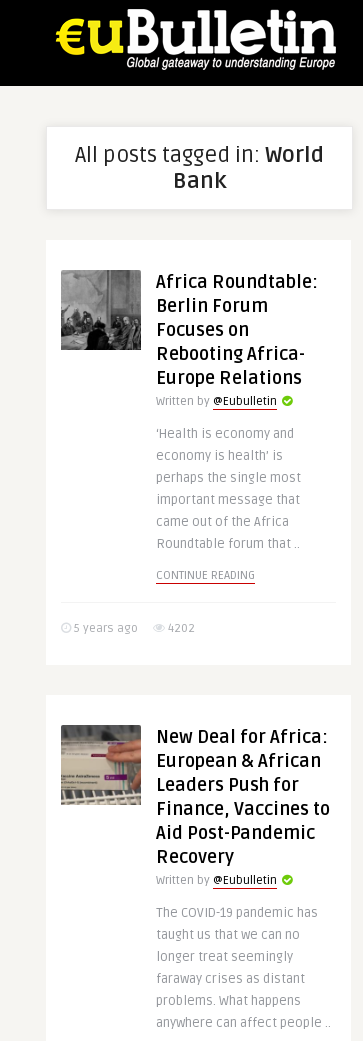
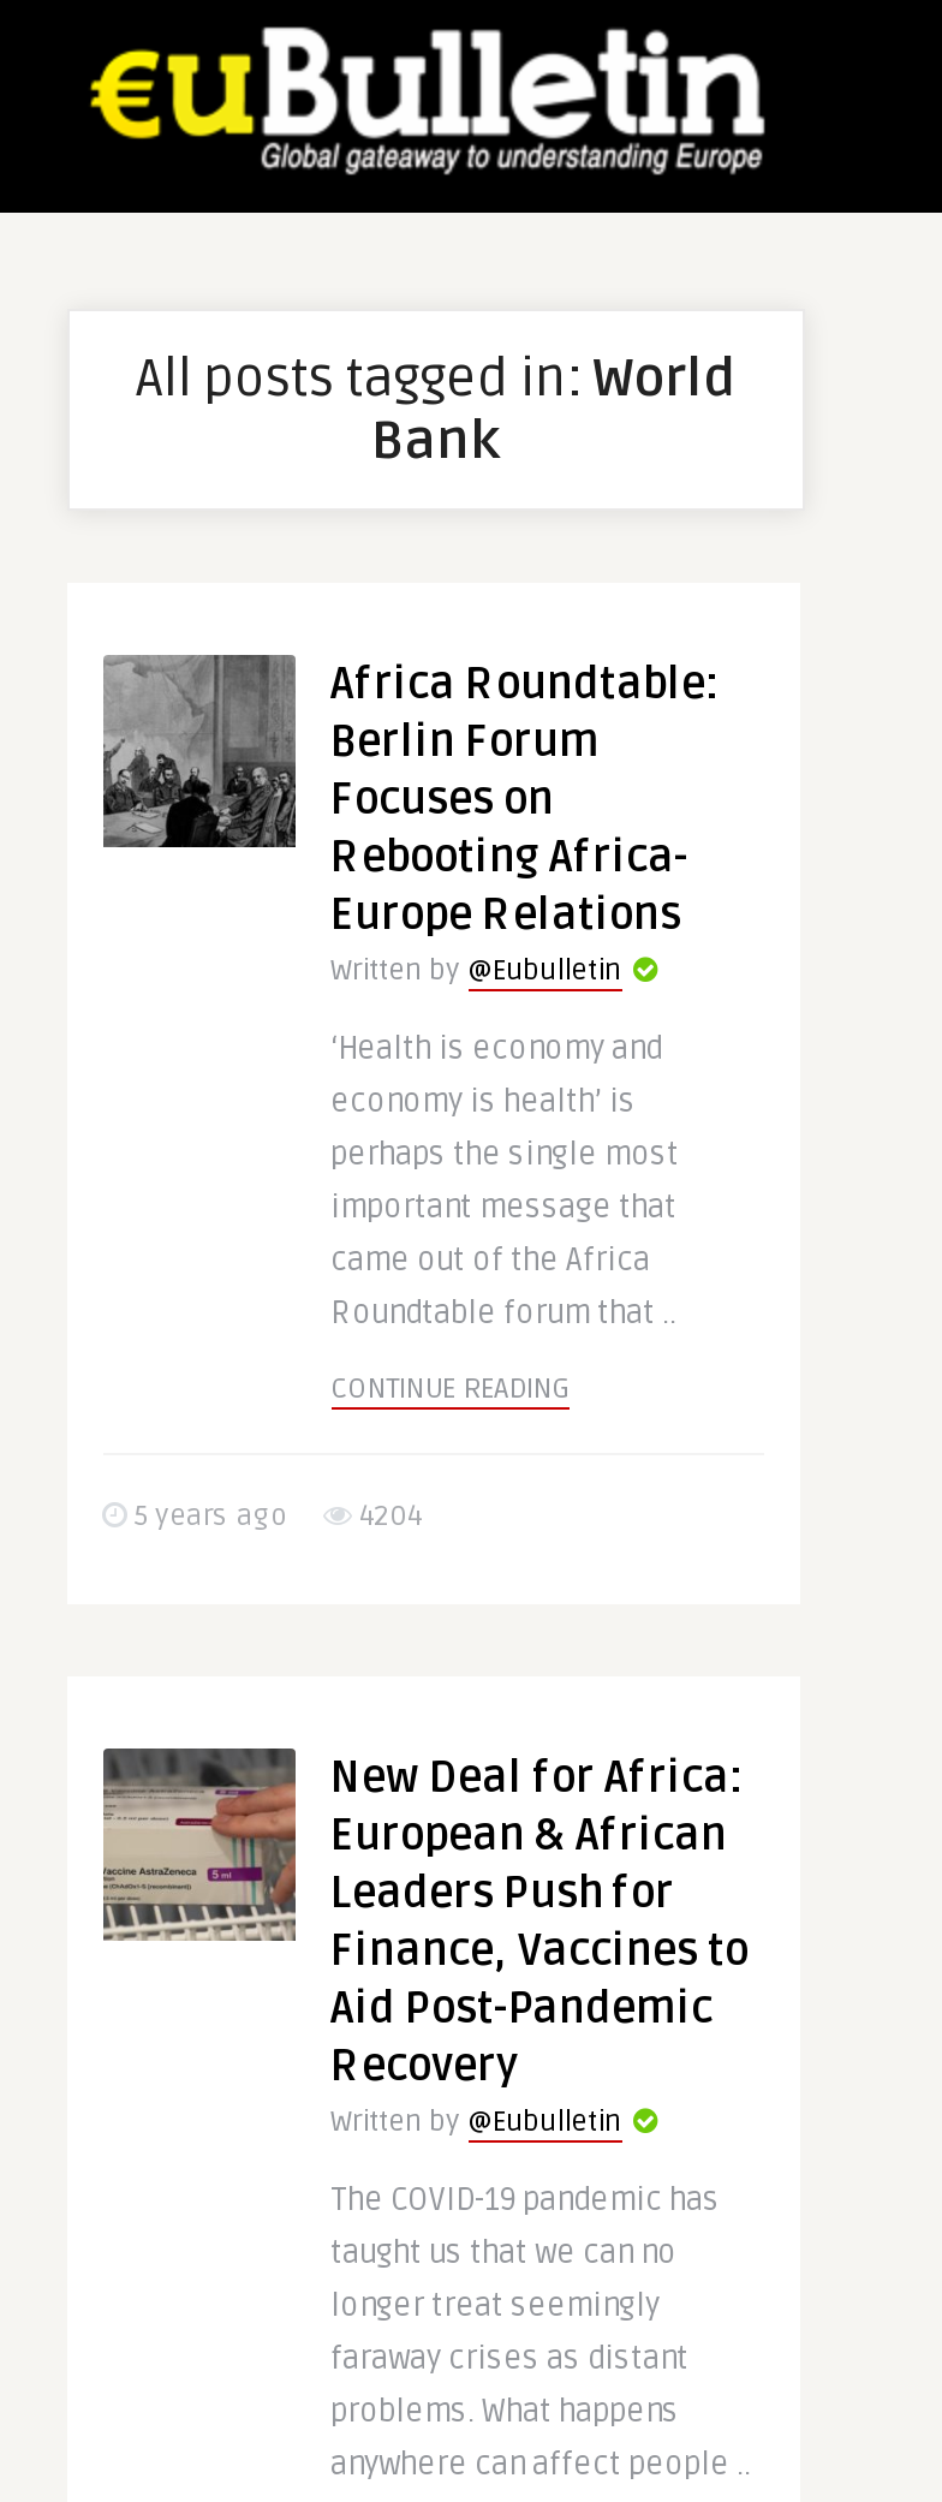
- 5 years ago 4202
+ 5 years ago 4204
